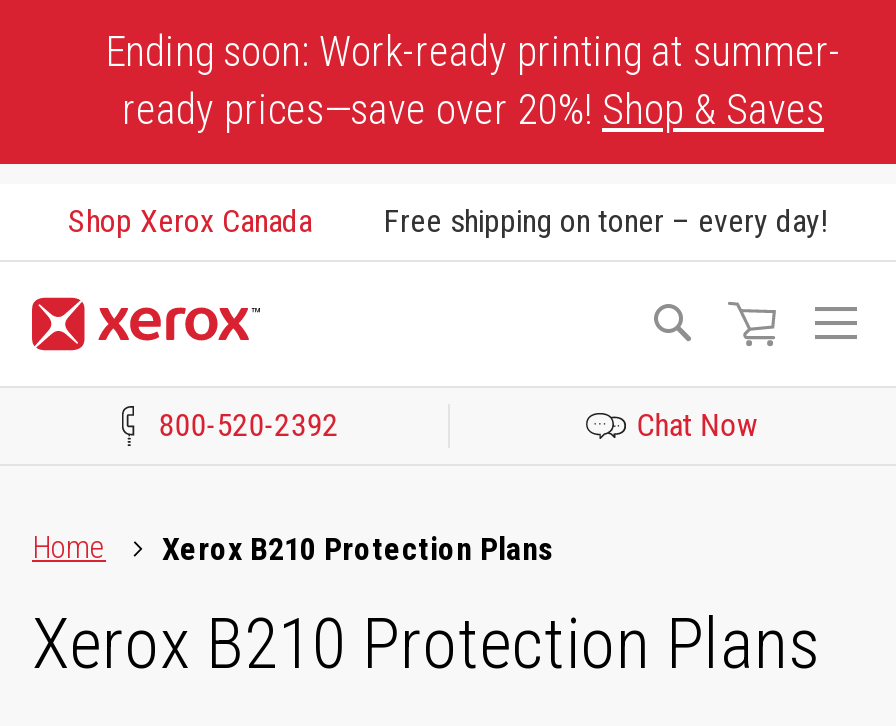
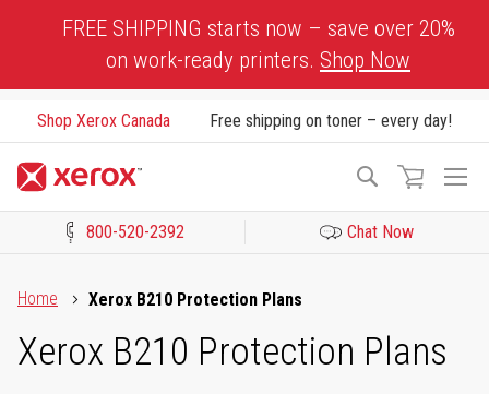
- Ending soon: Work-ready printing at summer-
- ready prices—save over 20%! Shop & Saves
+ FREE SHIPPING starts now – save over 20%
+ on work-ready printers. Shop Now
